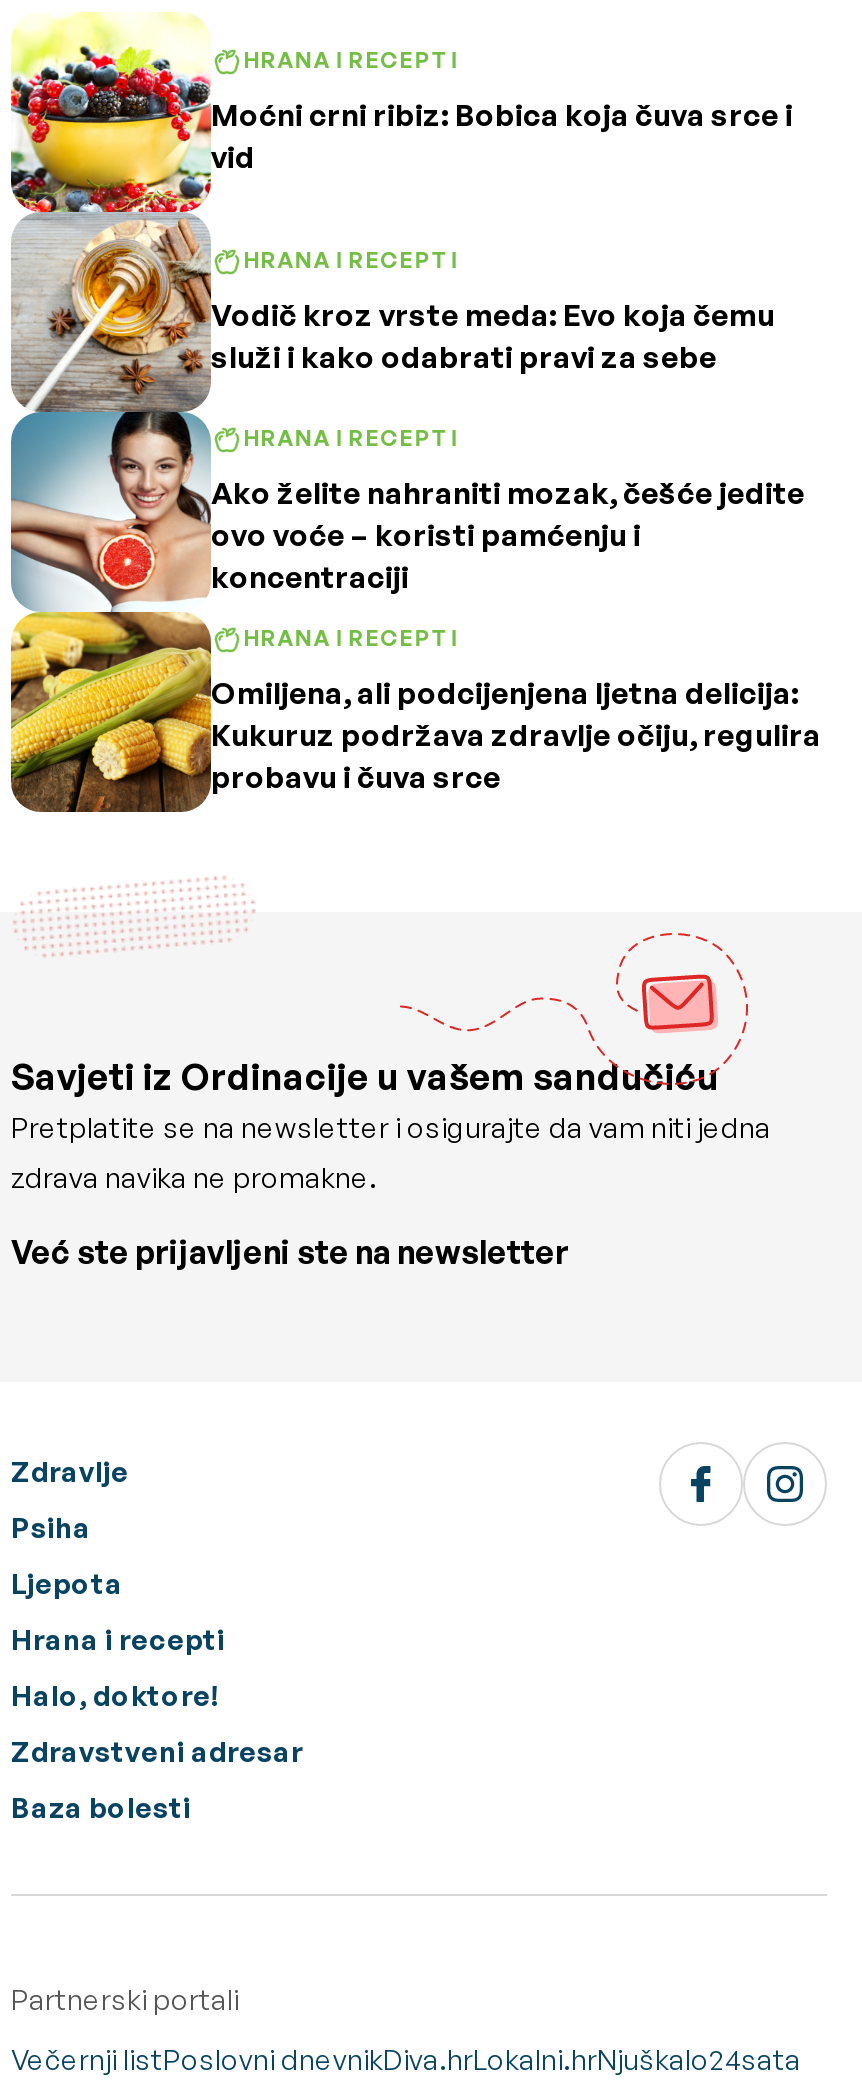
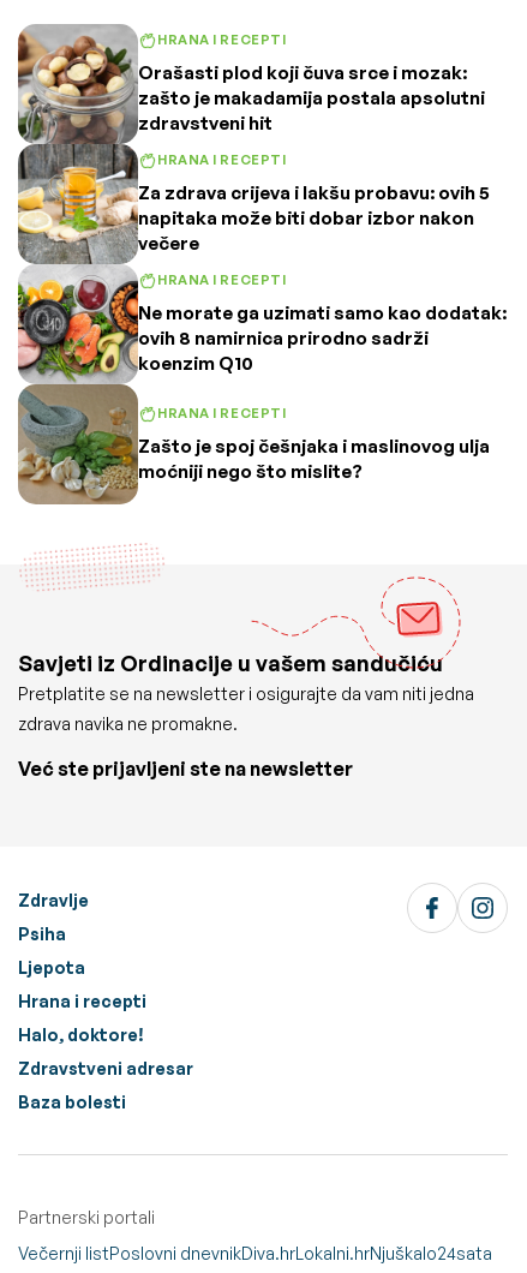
- [image]
- Moćni crni ribiz: Bobica koja čuva srce i
- vid
+ [image]
+ Orašasti plod koji čuva srce i mozak:
+ zašto je makadamija postala apsolutni
+ zdravstveni hit

- Vodič kroz vrste meda: Evo koja čemu
- služi i kako odabrati pravi za sebe
+ Za zdrava crijeva i lakšu probavu: ovih 5
+ napitaka može biti dobar izbor nakon
+ večere

- Ako želite nahraniti mozak, češće jedite
- ovo voće – koristi pamćenju i
- koncentraciji
+ Ne morate ga uzimati samo kao dodatak:
+ ovih 8 namirnica prirodno sadrži
+ koenzim Q10

- Omiljena, ali podcijenjena ljetna delicija:
- Kukuruz podržava zdravlje očiju, regulira
- probavu i čuva srce
+ Zašto je spoj češnjaka i maslinovog ulja
+ moćniji nego što mislite?
